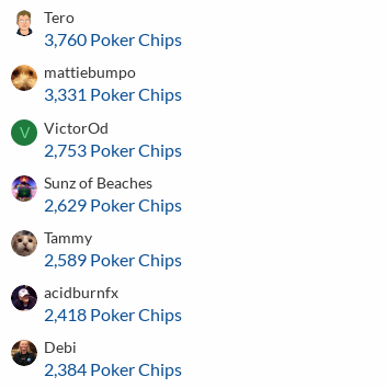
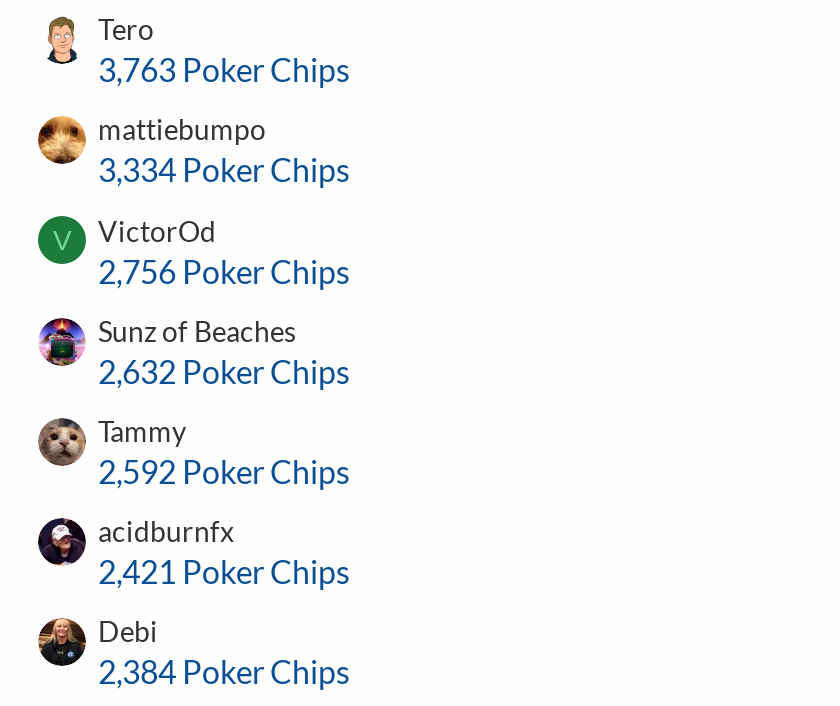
- 3,760 Poker Chips
+ 3,763 Poker Chips

- 3,331 Poker Chips
+ 3,334 Poker Chips

- 2,753 Poker Chips
+ 2,756 Poker Chips

- 2,629 Poker Chips
+ 2,632 Poker Chips

- 2,589 Poker Chips
+ 2,592 Poker Chips

- 2,418 Poker Chips
+ 2,421 Poker Chips
